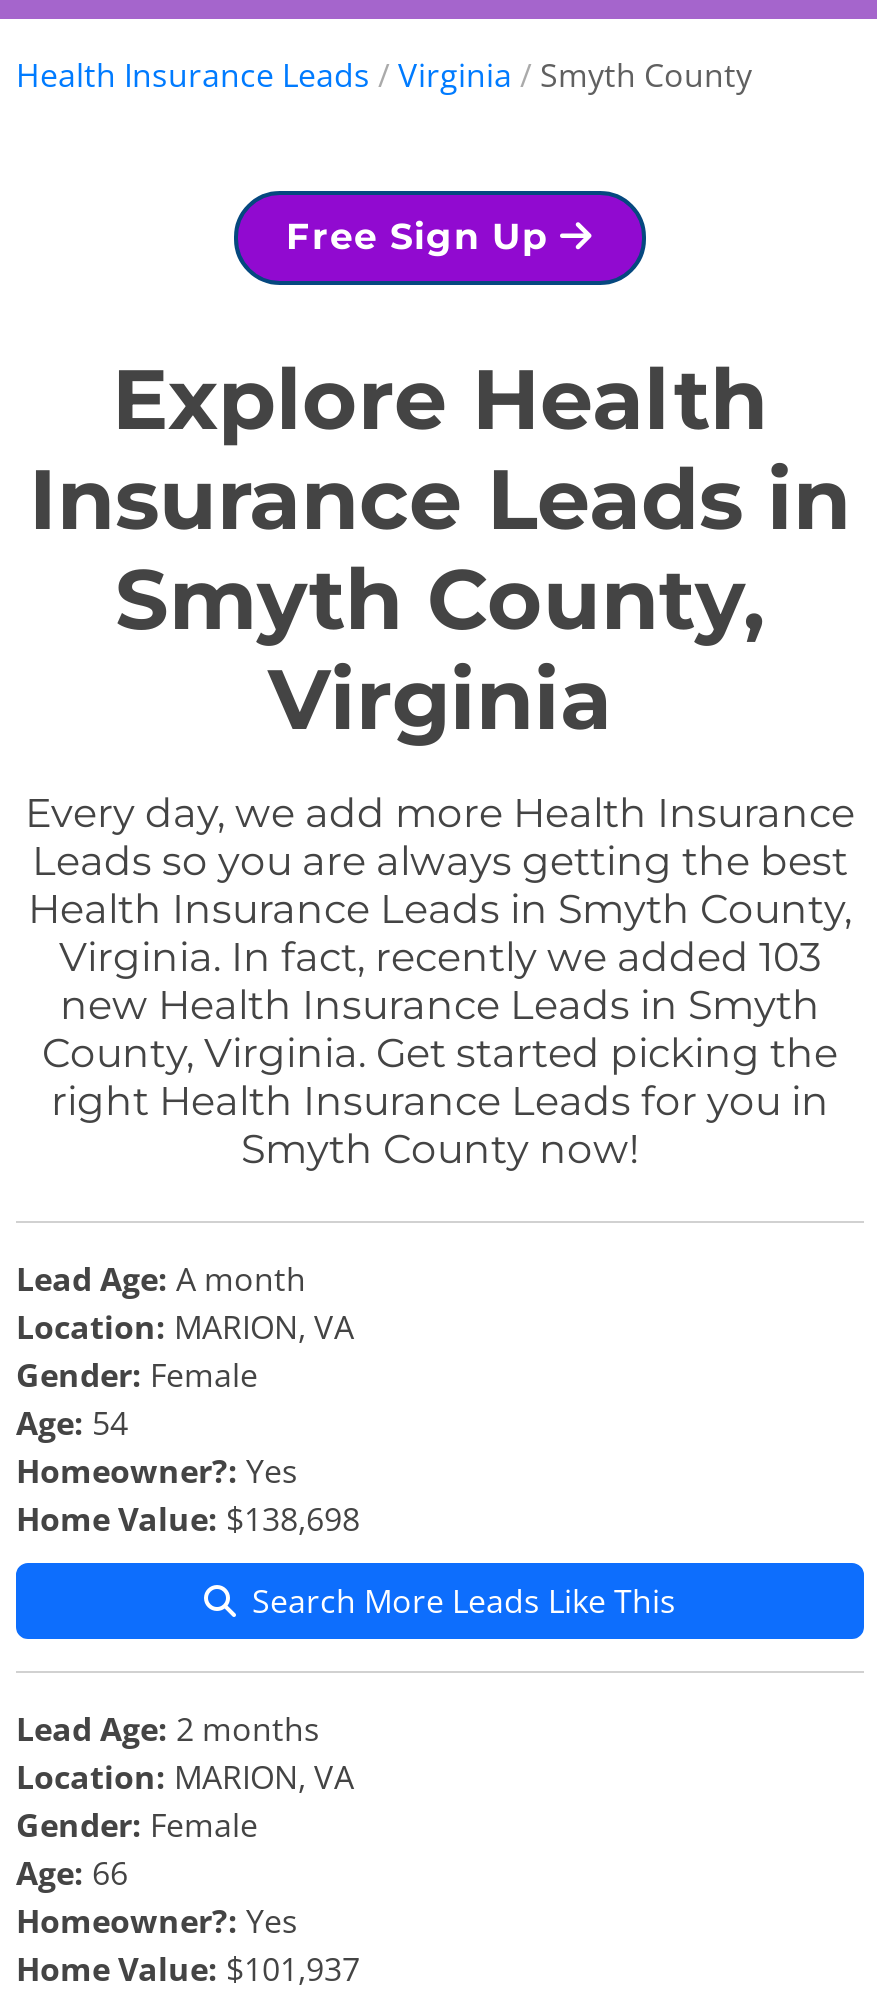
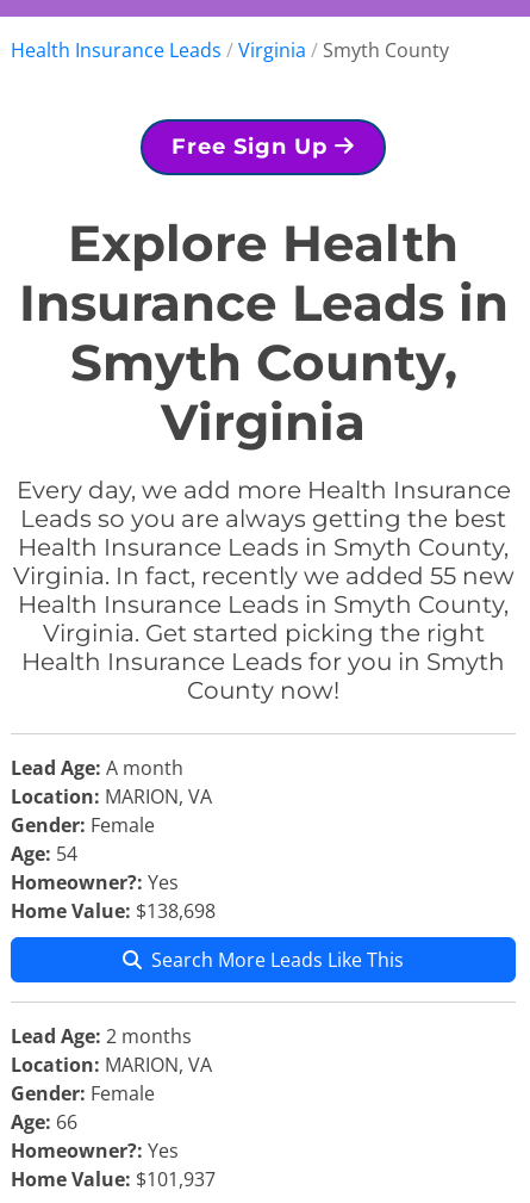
- Virginia. In fact, recently we added 103
- new Health Insurance Leads in Smyth
- County, Virginia. Get started picking the
- right Health Insurance Leads for you in
- Smyth County now!
+ Virginia. In fact, recently we added 55 new
+ Health Insurance Leads in Smyth County,
+ Virginia. Get started picking the right
+ Health Insurance Leads for you in Smyth
+ County now!
